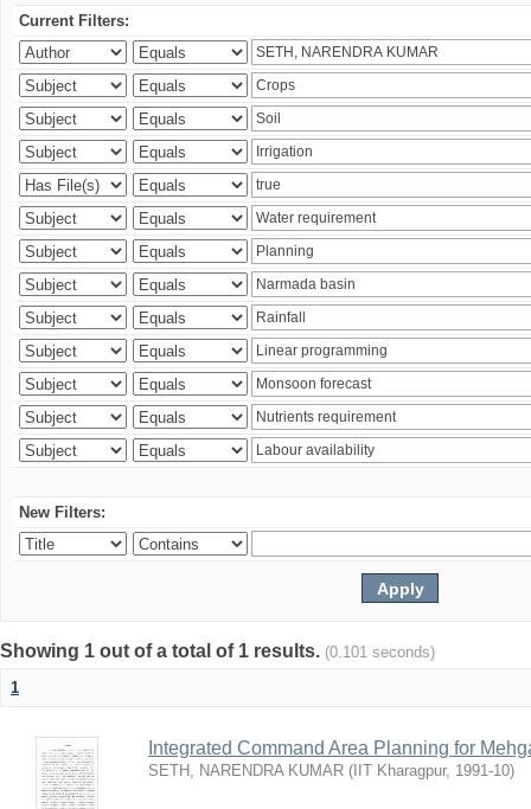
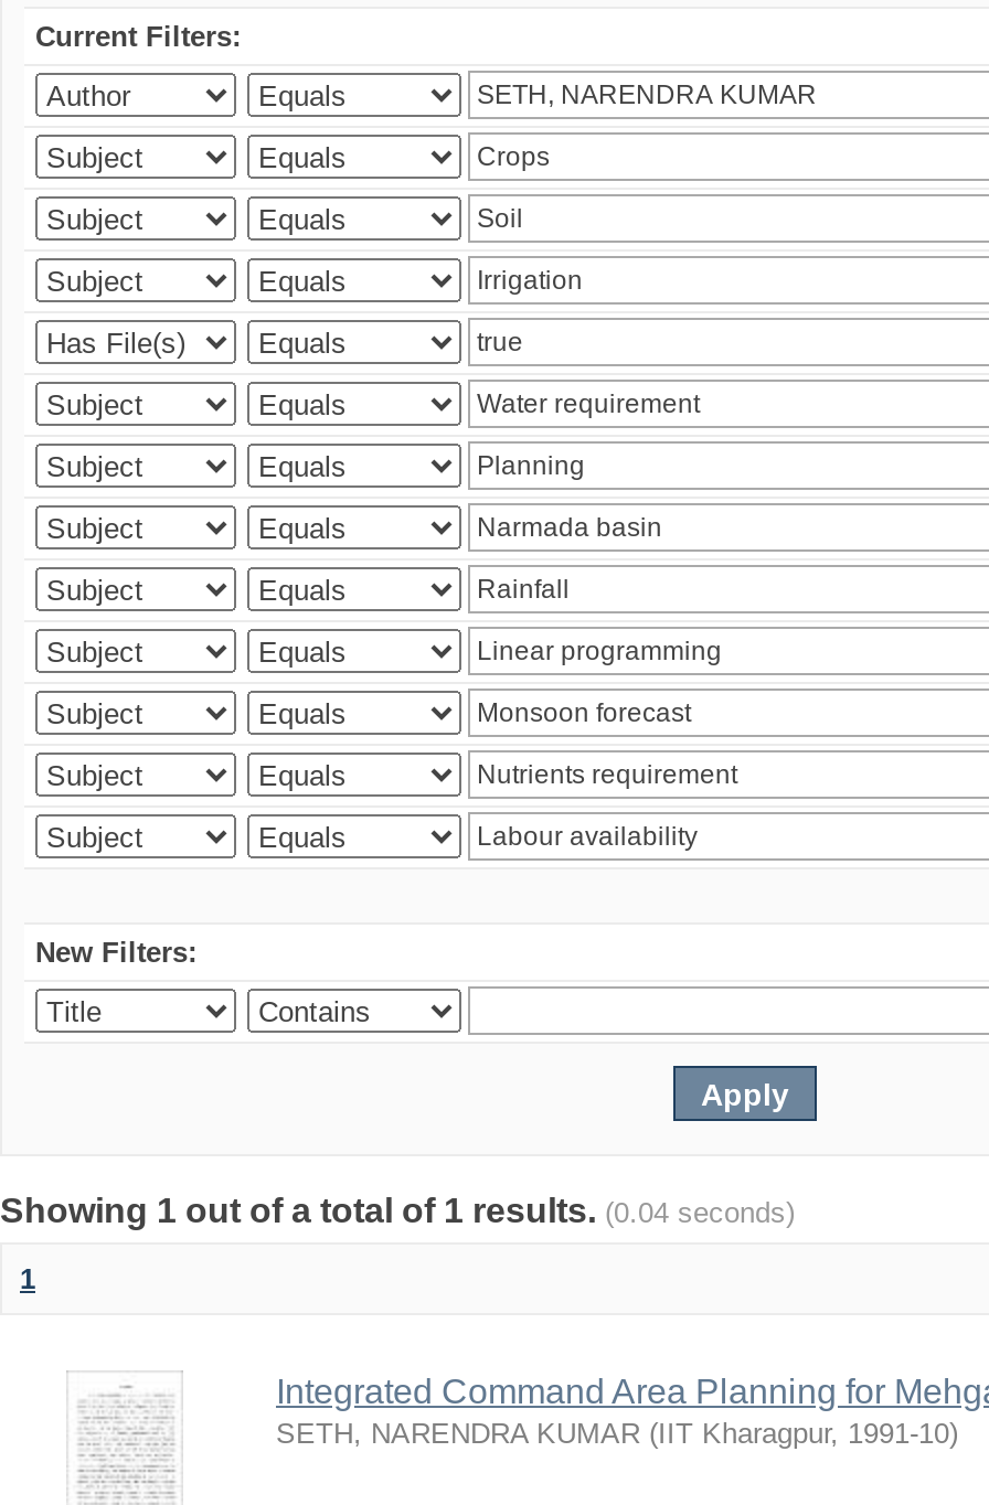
- Showing 1 out of a total of 1 results. (0.101 seconds)
+ Showing 1 out of a total of 1 results. (0.04 seconds)
